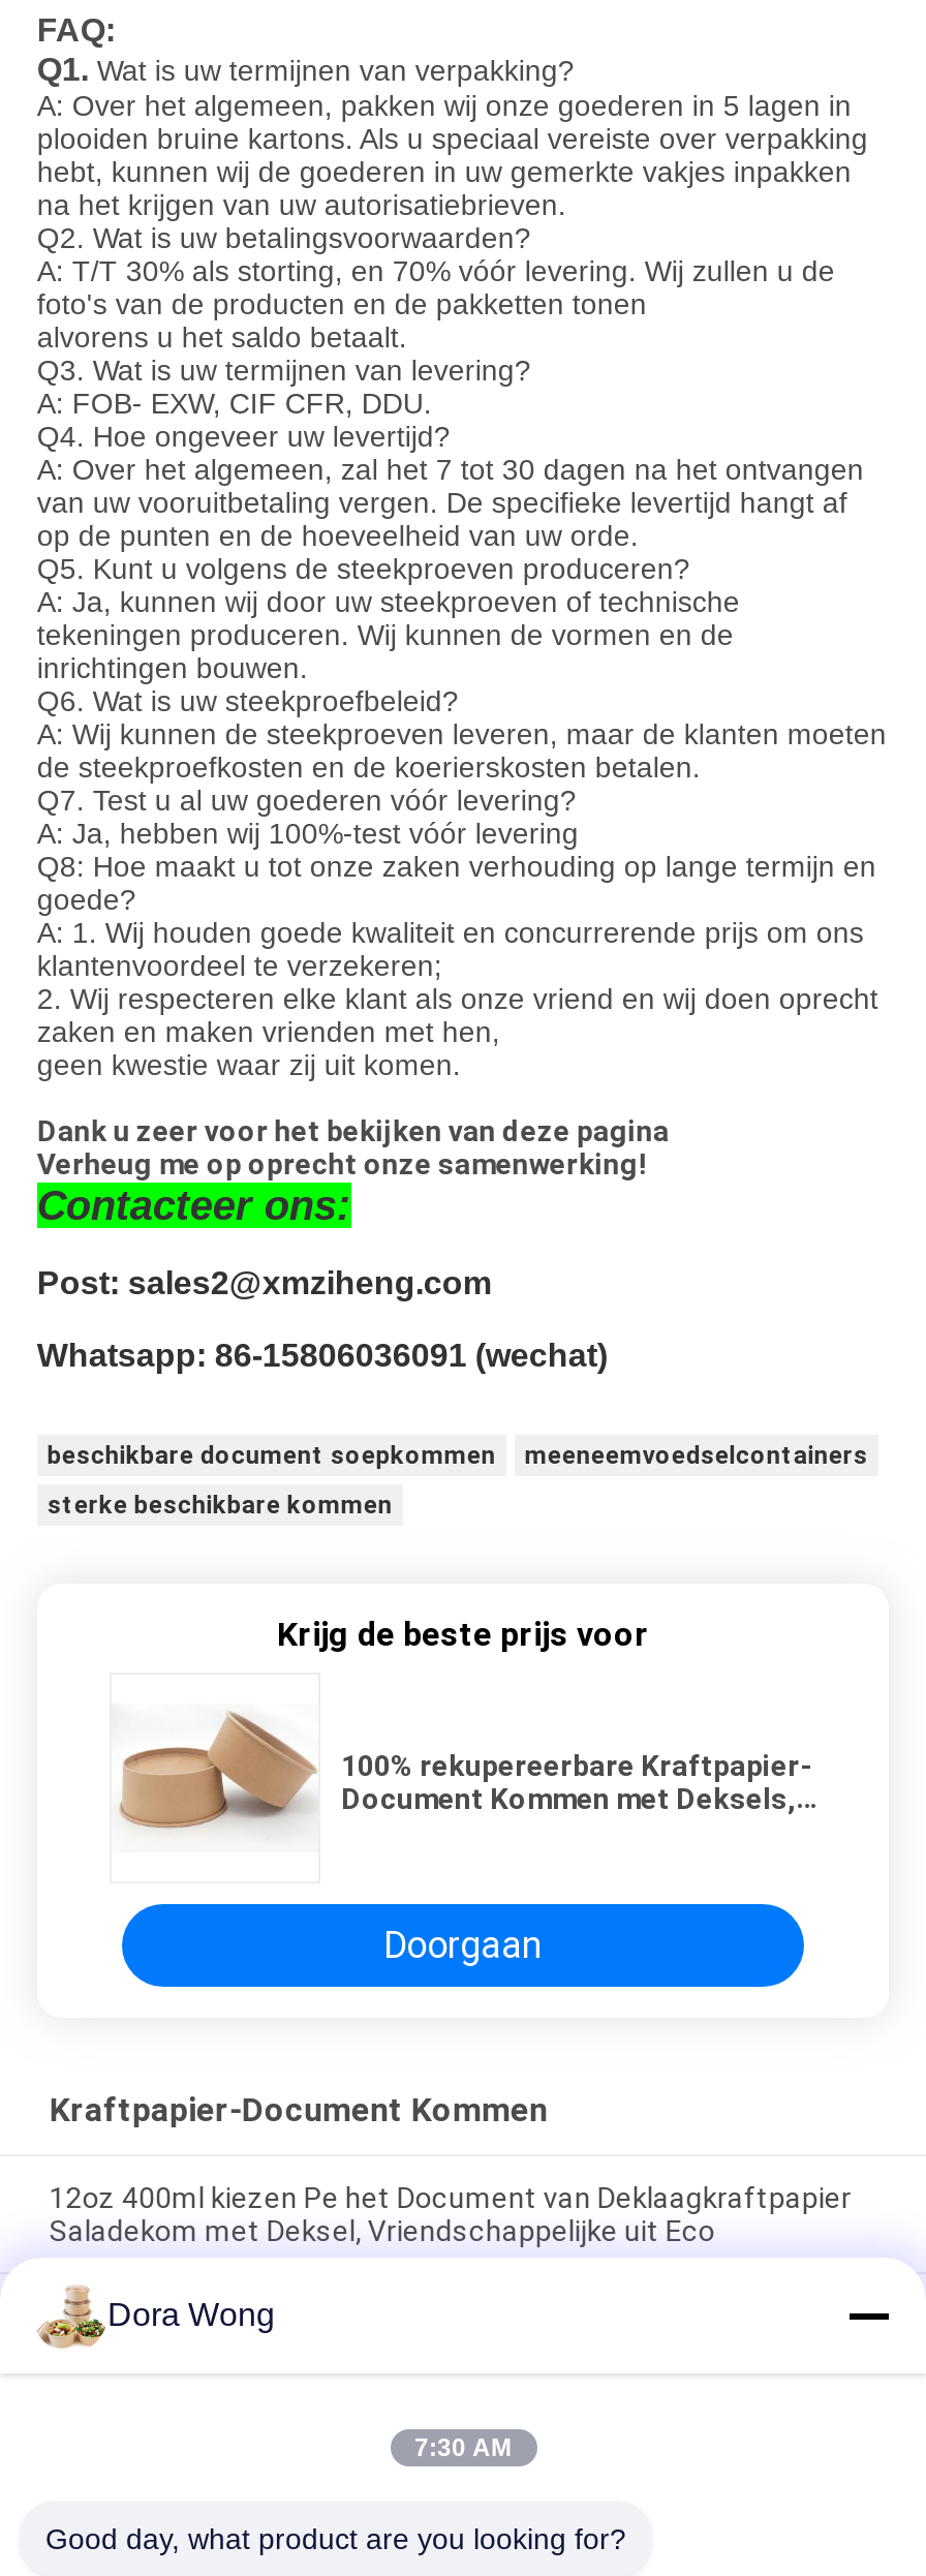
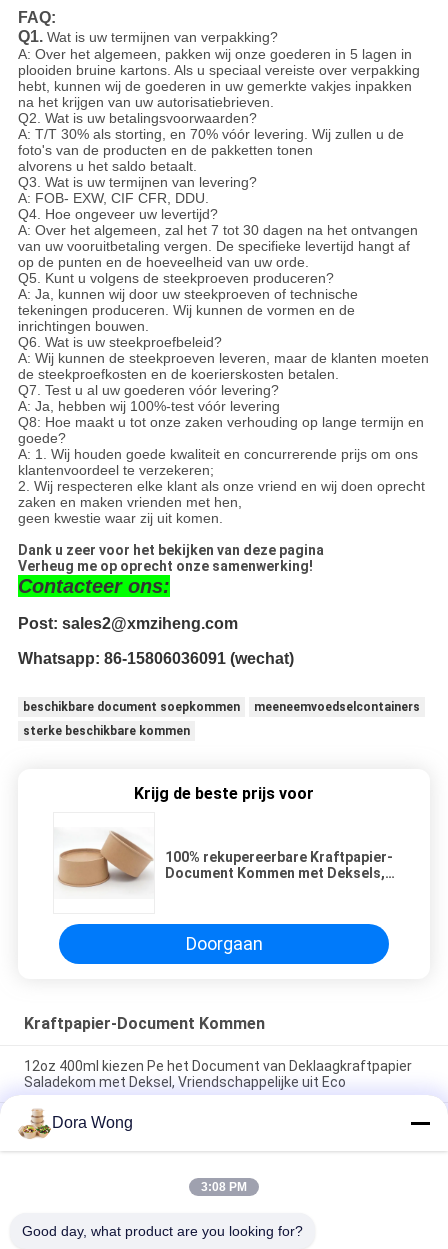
- 7:30 AM
+ 3:08 PM
